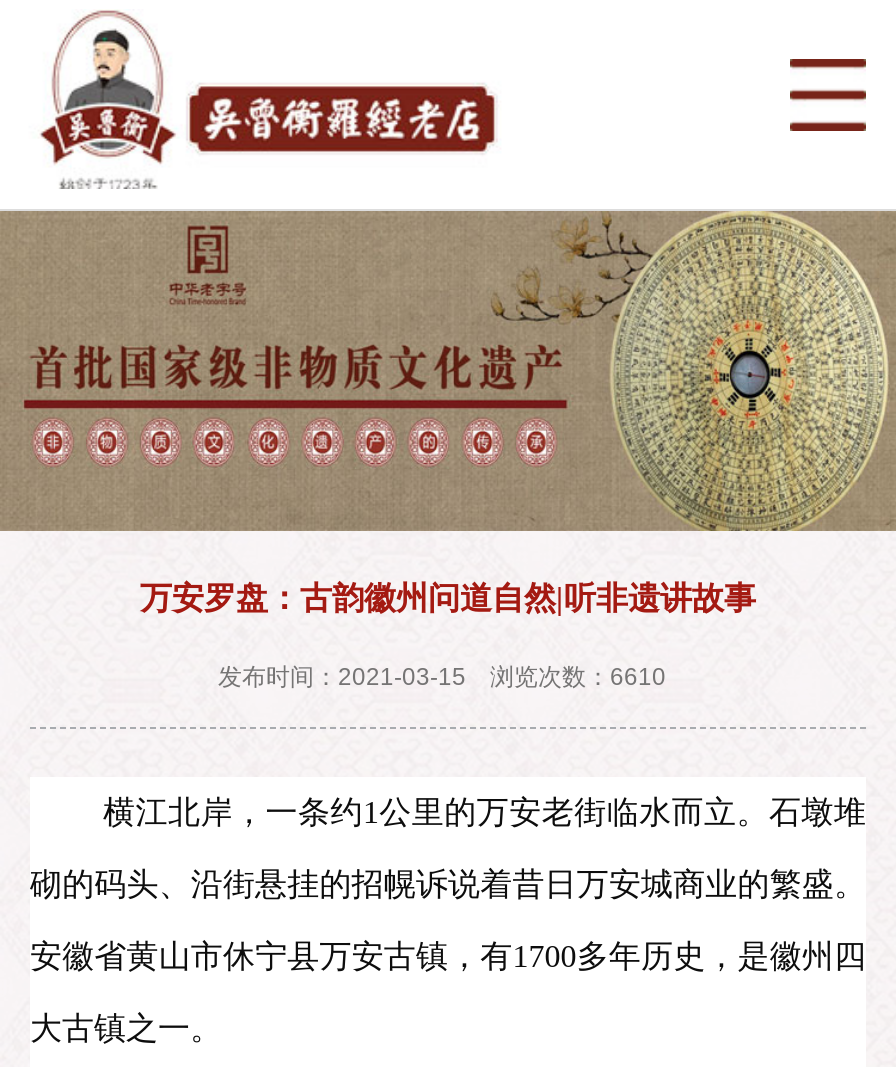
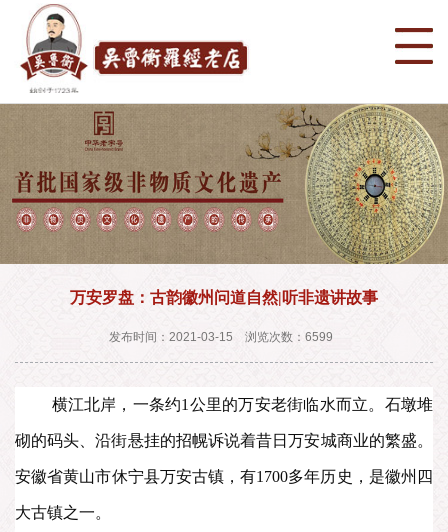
- 发布时间：2021-03-15 浏览次数：6610
+ 发布时间：2021-03-15 浏览次数：6599
